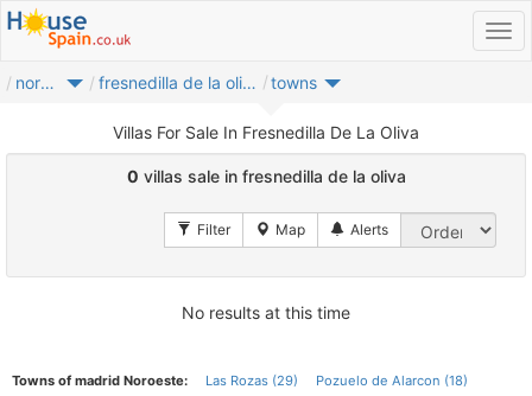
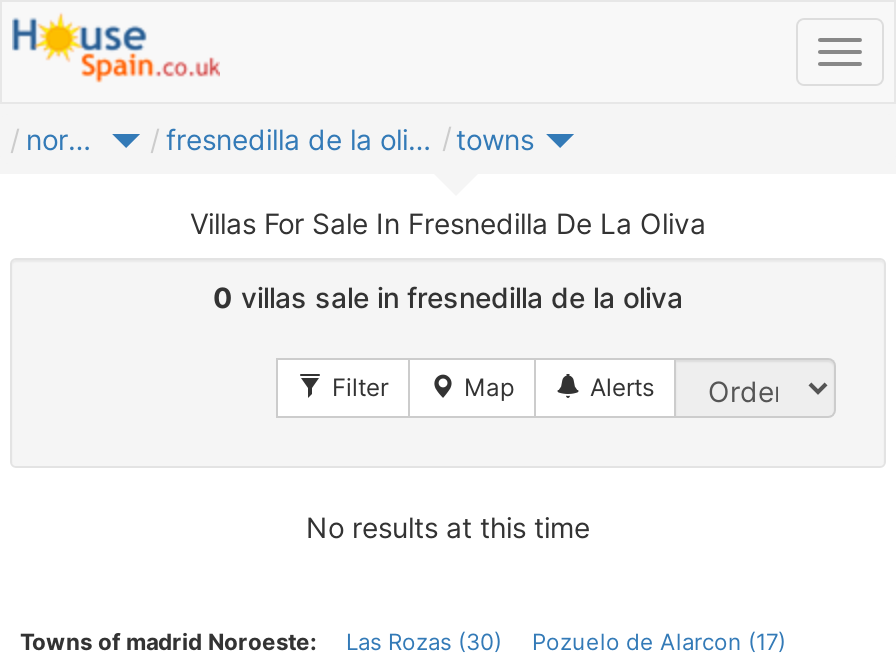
- Las Rozas (29)
- Pozuelo de Alarcon (18)
+ Las Rozas (30)
+ Pozuelo de Alarcon (17)
